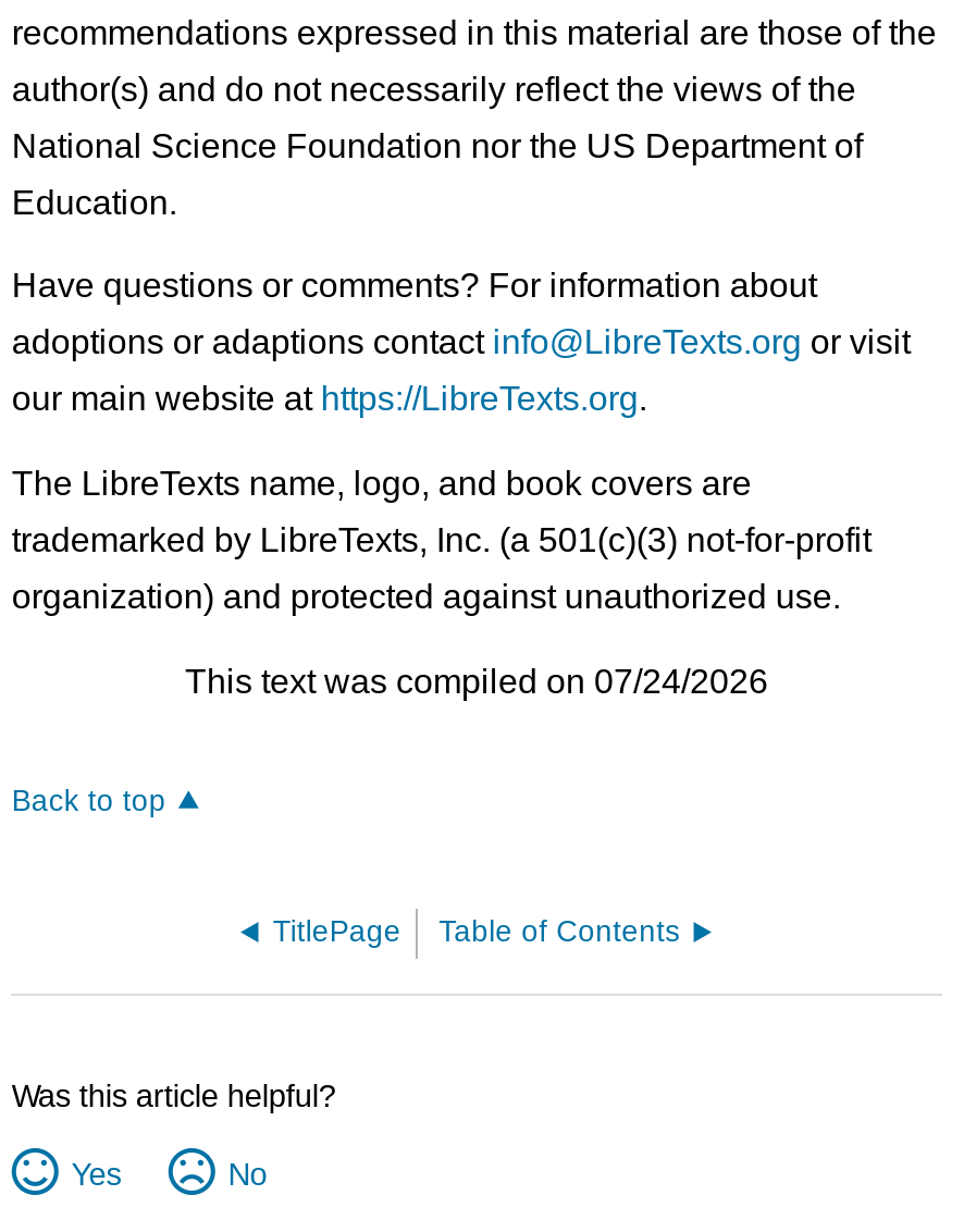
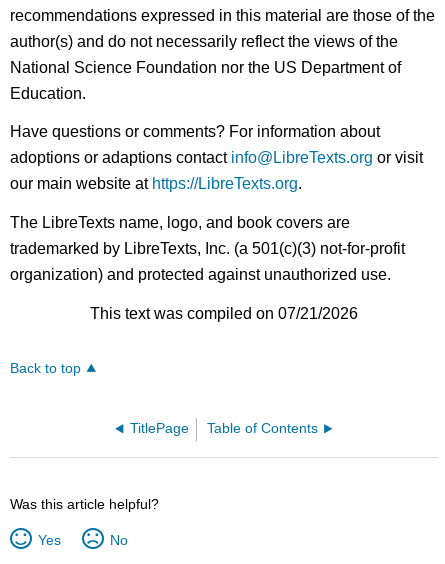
- This text was compiled on 07/24/2026
+ This text was compiled on 07/21/2026
